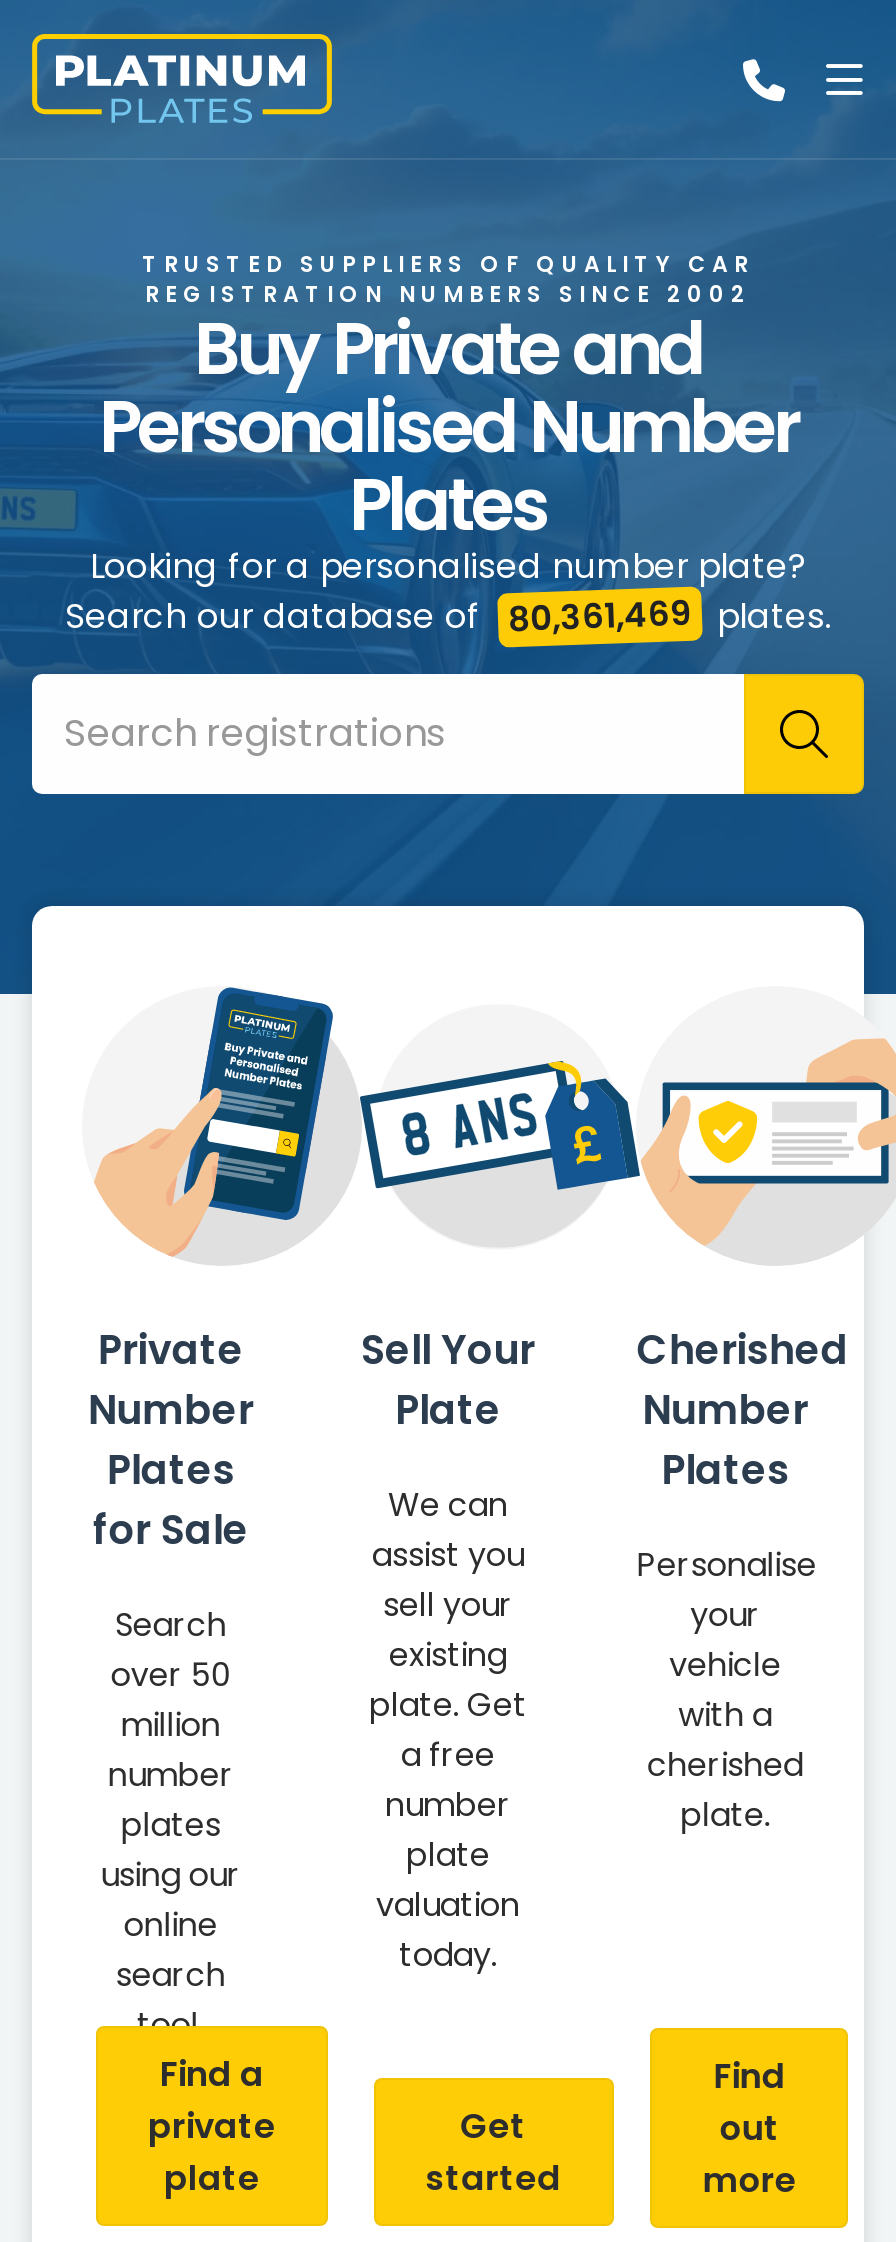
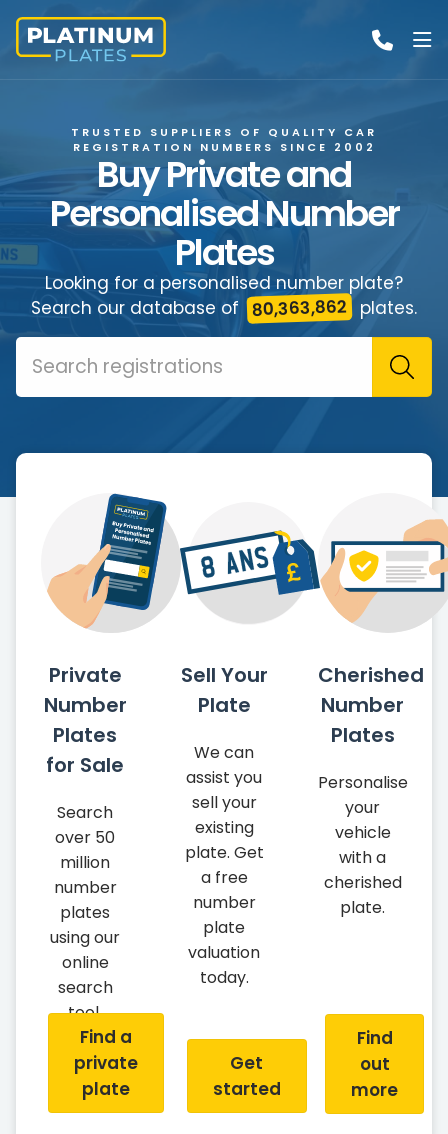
- Search our database of 80,361,469 plates.
+ Search our database of 80,363,862 plates.
